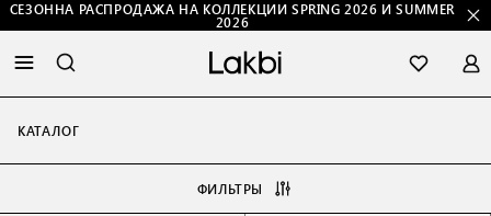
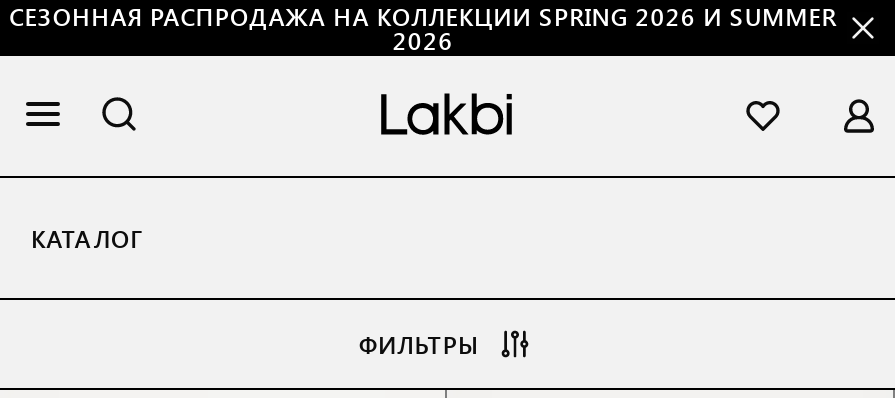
- СЕЗОННА РАСПРОДАЖА НА КОЛЛЕКЦИИ SPRING 2026 И SUMMER
+ СЕЗОННАЯ РАСПРОДАЖА НА КОЛЛЕКЦИИ SPRING 2026 И SUMMER
